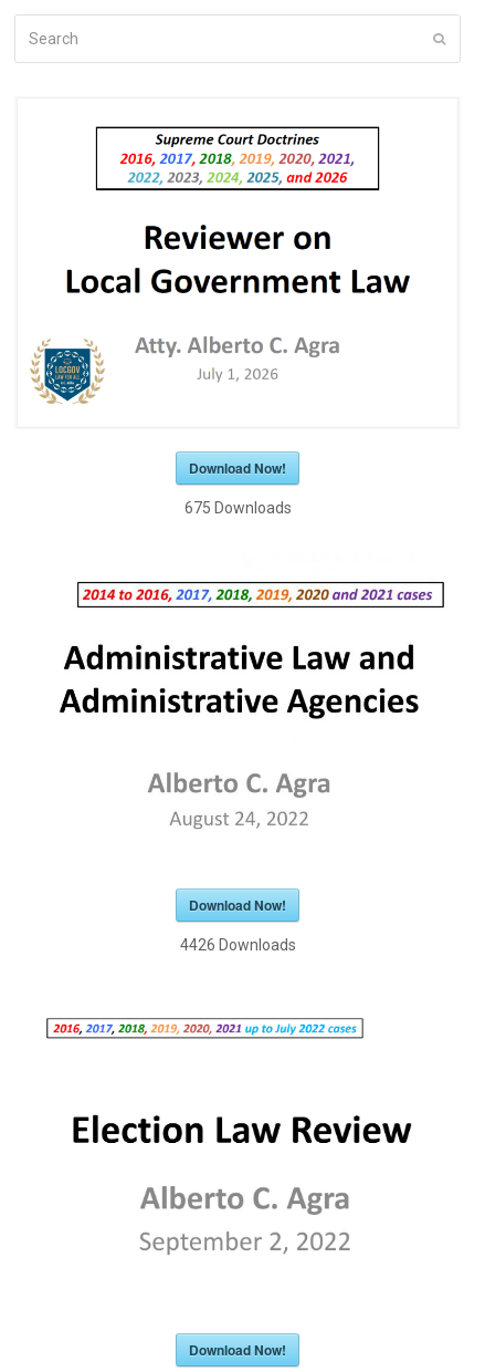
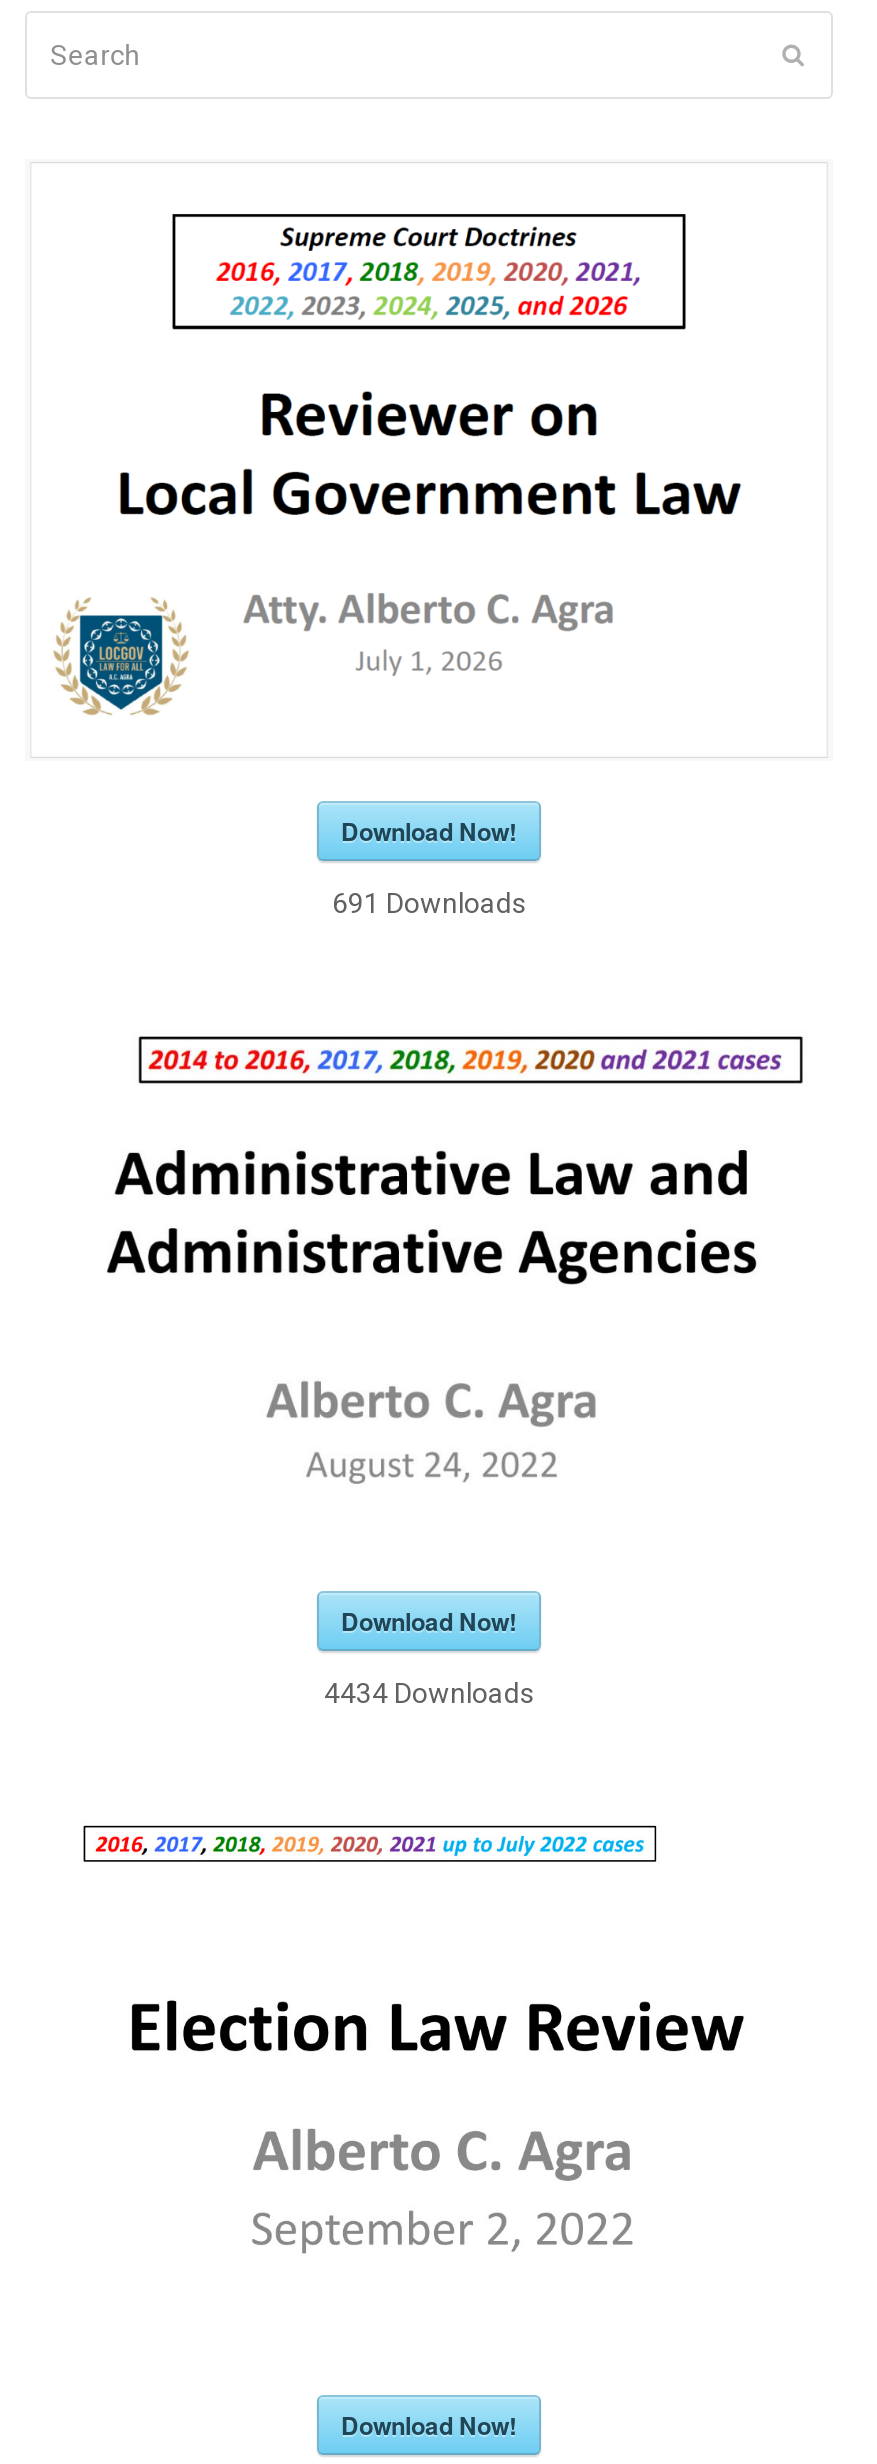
- 675 Downloads
+ 691 Downloads

- 4426 Downloads
+ 4434 Downloads
